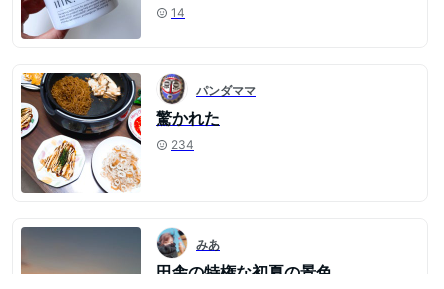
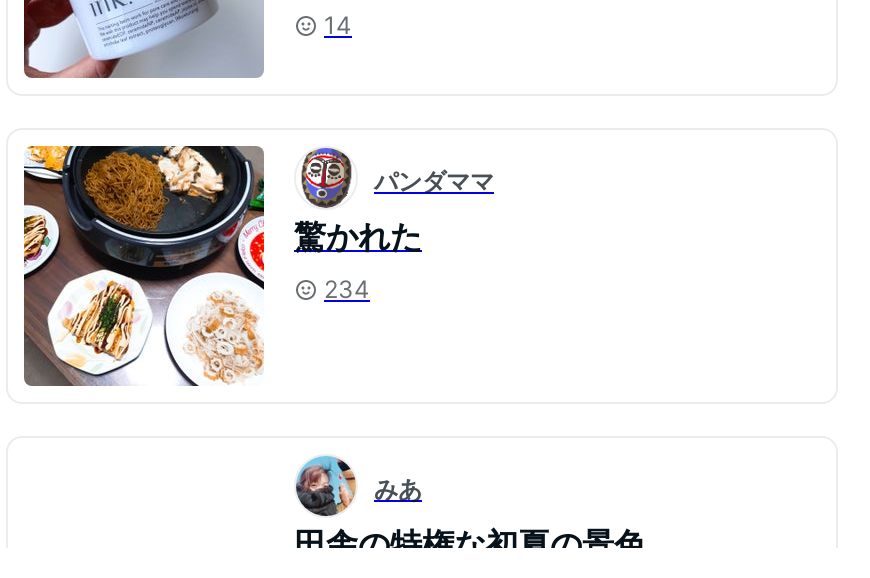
- [image]
